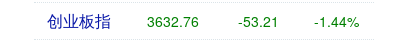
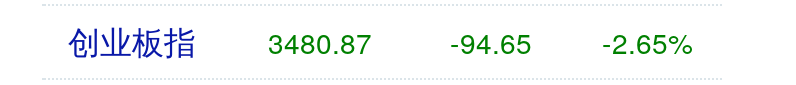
- 3632.76
+ 3480.87

- -53.21
+ -94.65

- -1.44%
+ -2.65%
